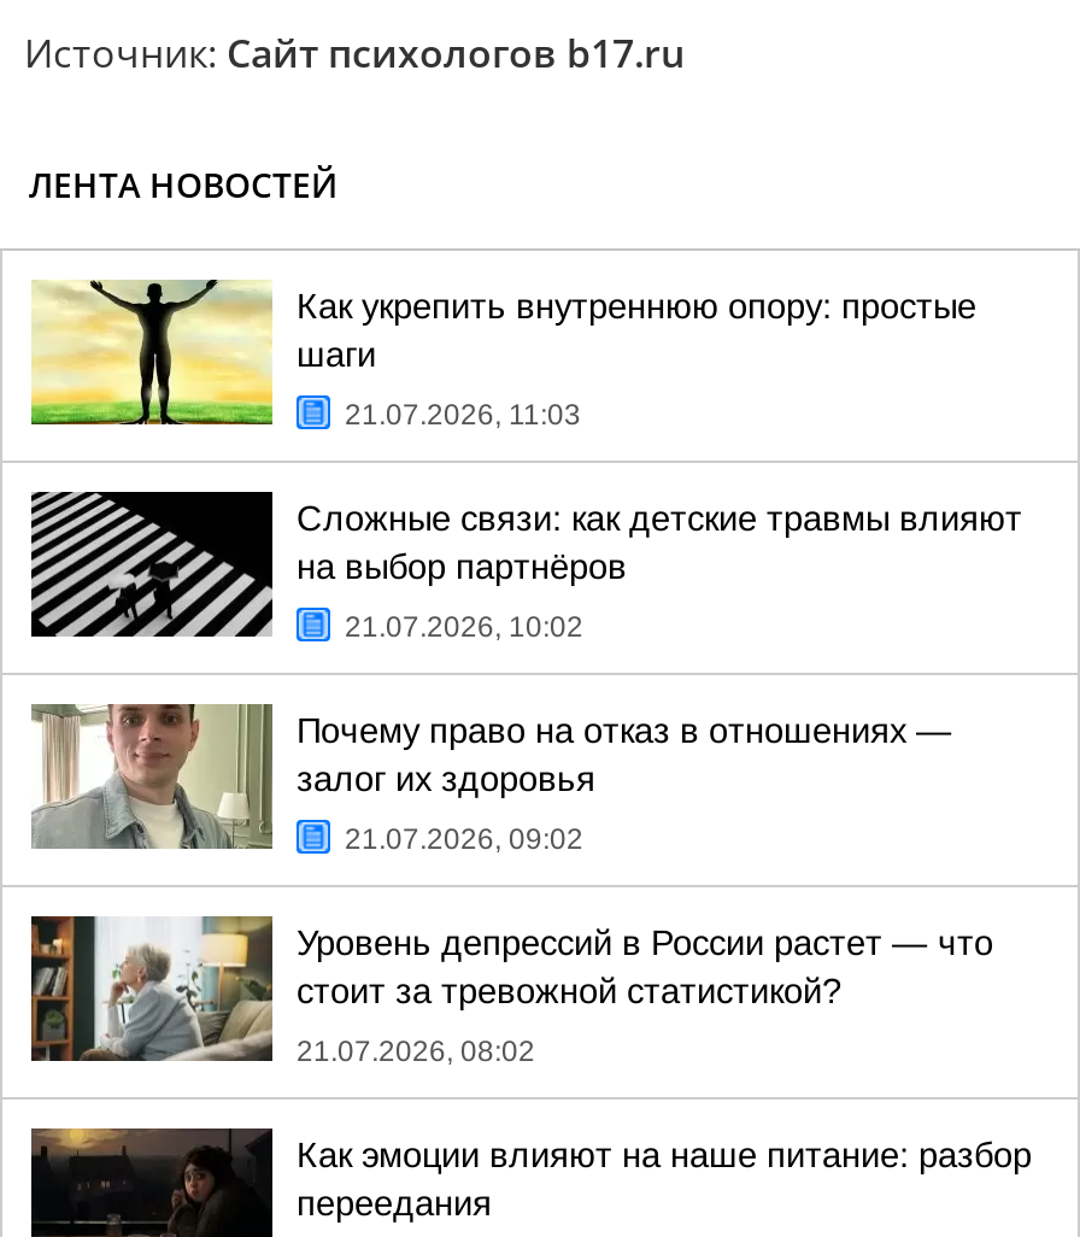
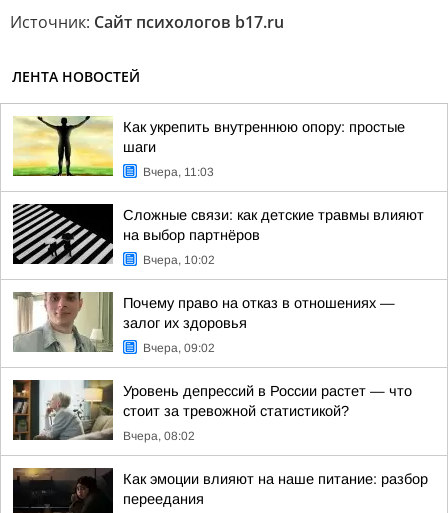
- 21.07.2026, 11:03
+ Вчера, 11:03

- 21.07.2026, 10:02
+ Вчера, 10:02

- 21.07.2026, 09:02
+ Вчера, 09:02

- 21.07.2026, 08:02
+ Вчера, 08:02
